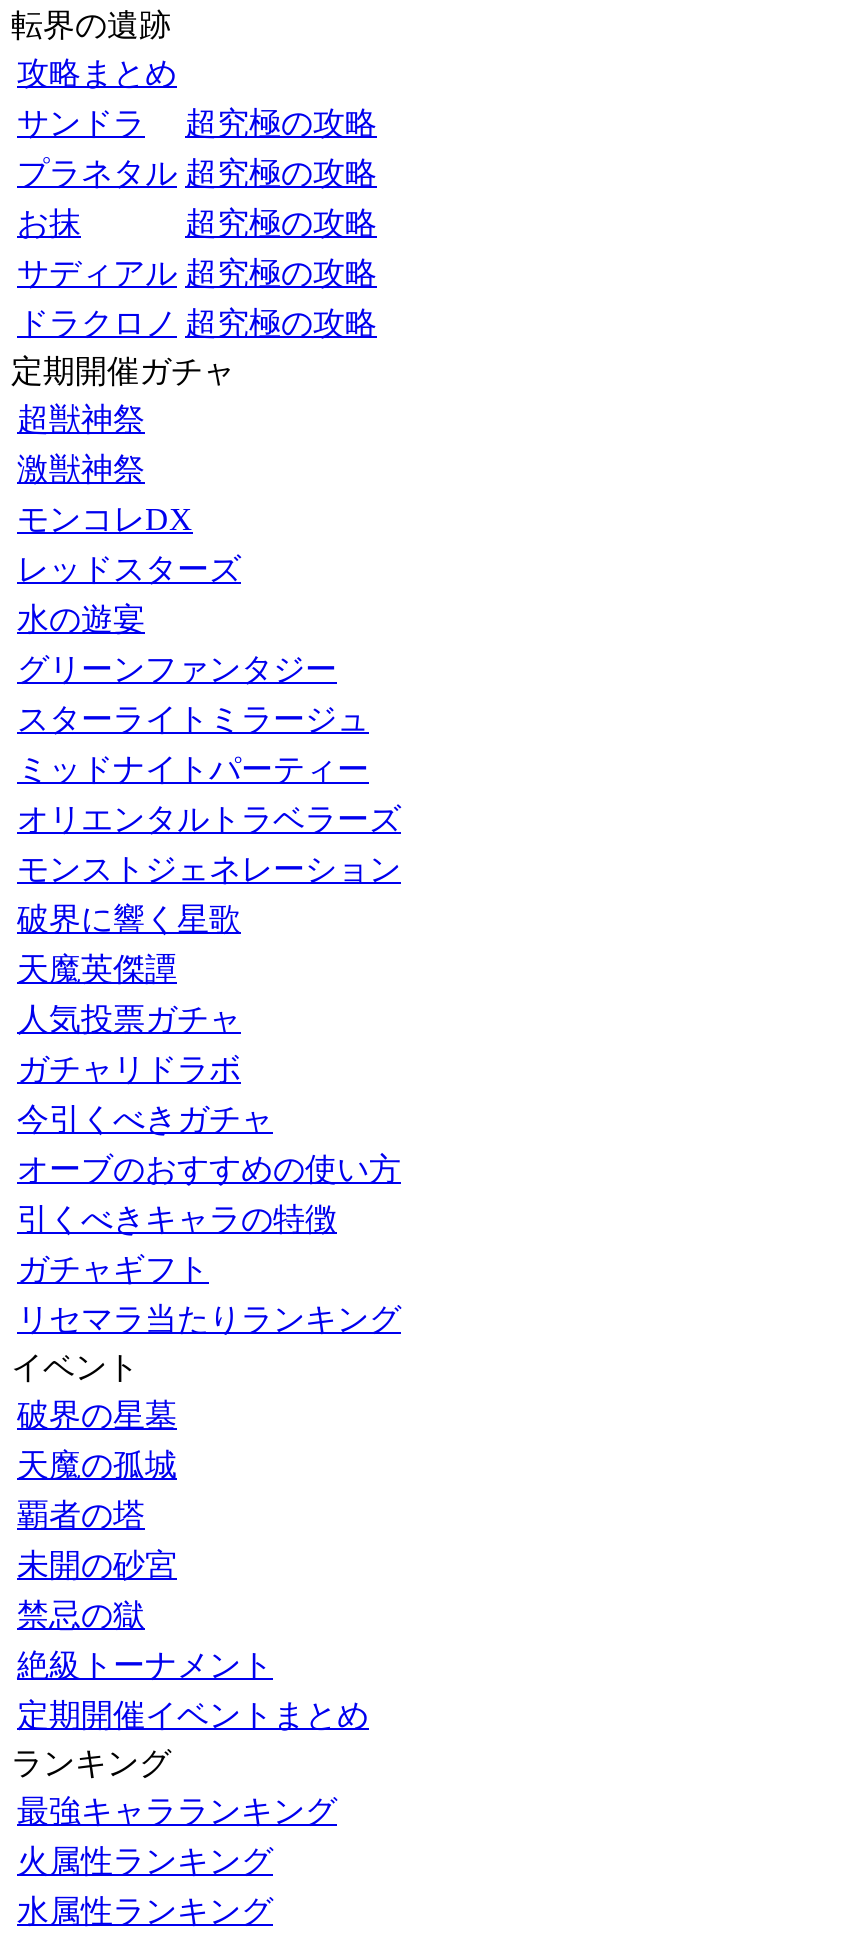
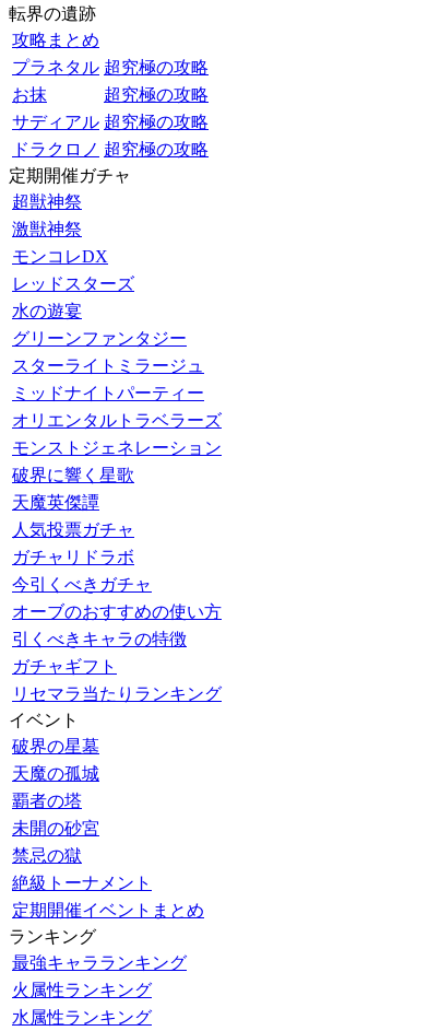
- サンドラ
- 超究極の攻略
